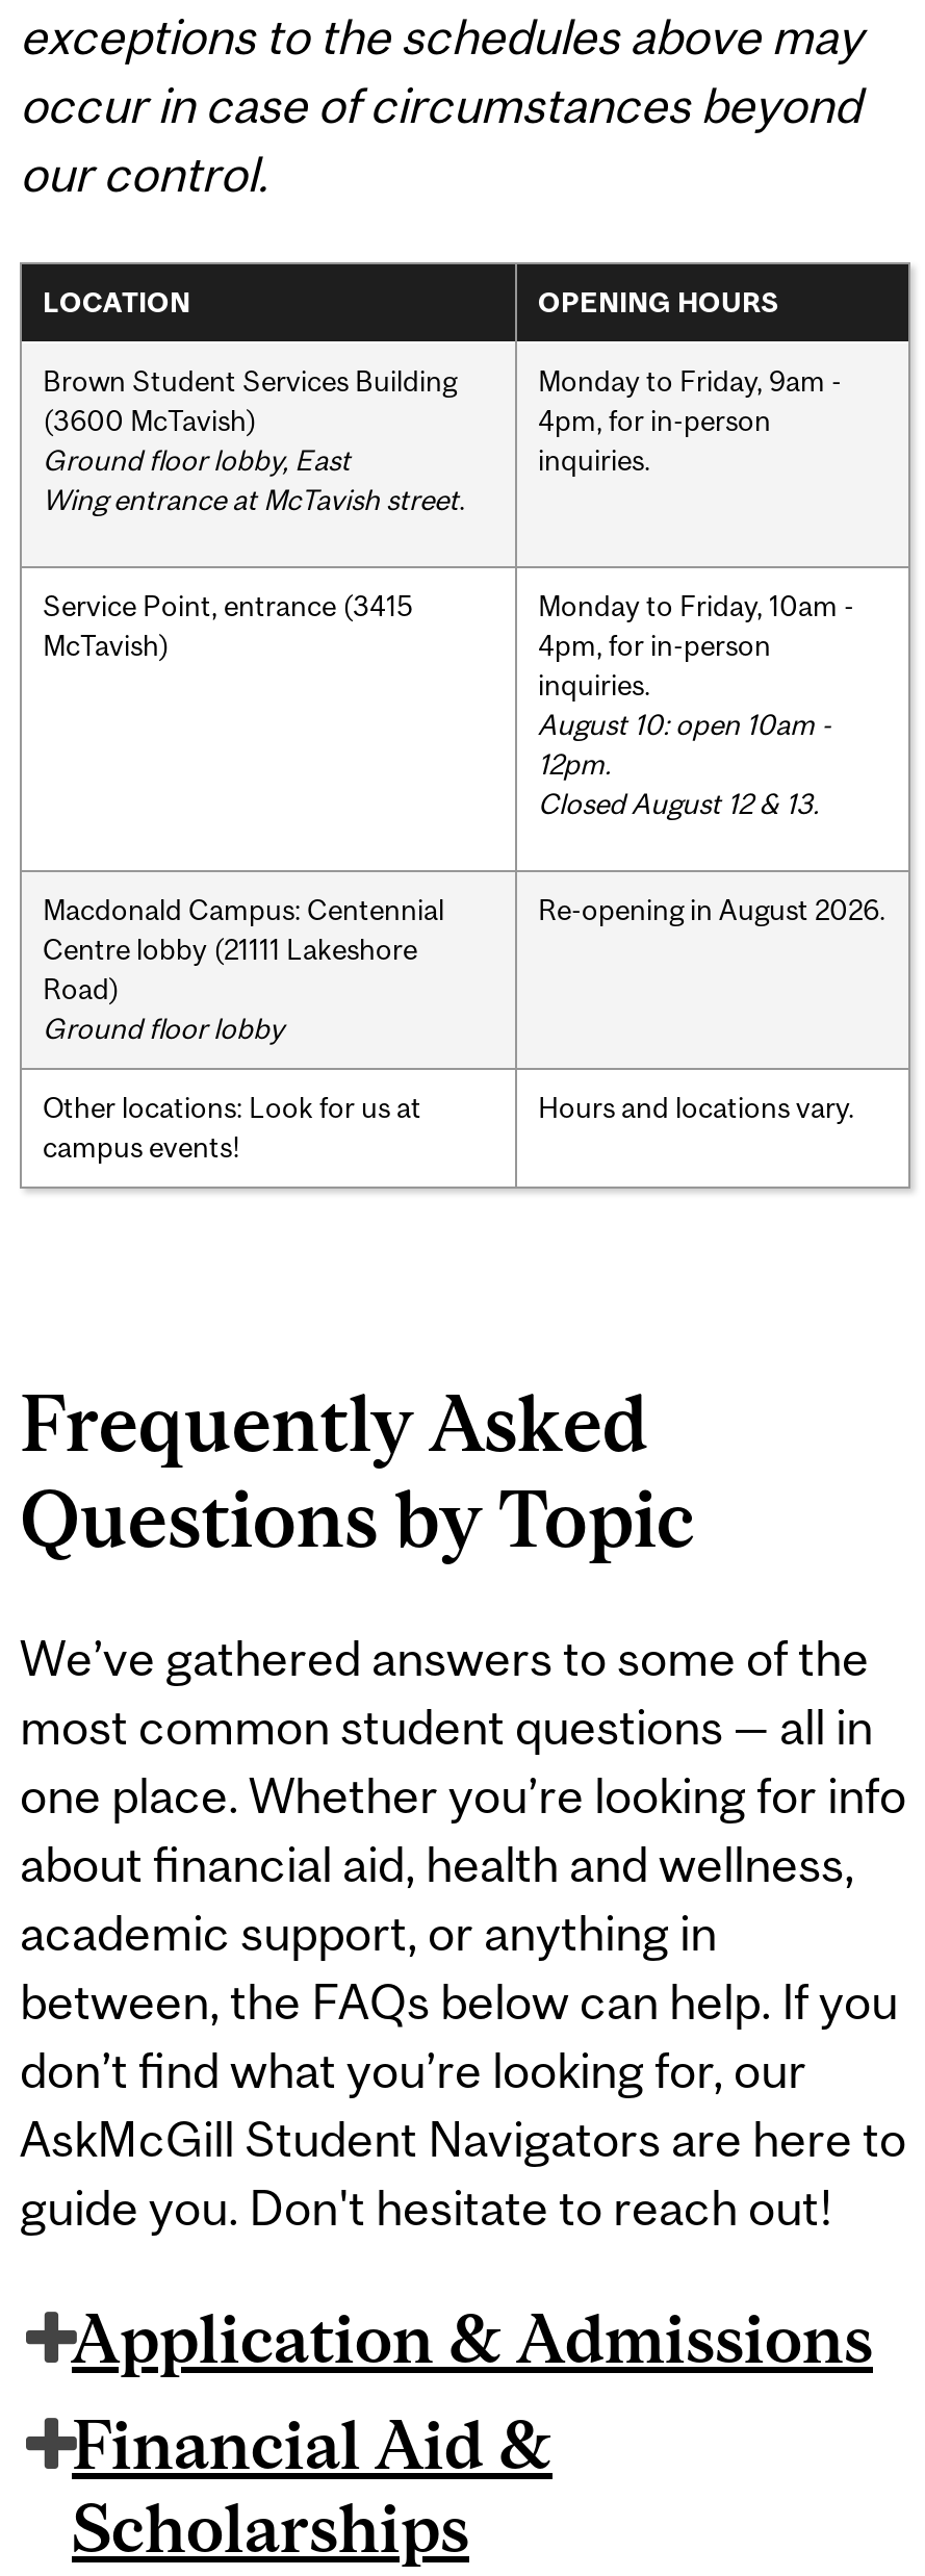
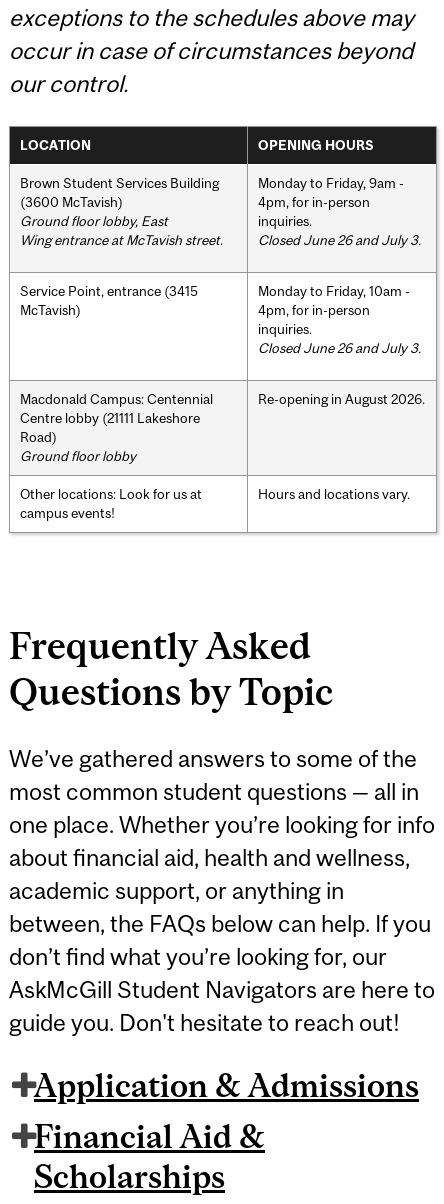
+ Closed June 26 and July 3.

- August 10: open 10am -
- 12pm.
- Closed August 12 & 13.
+ Closed June 26 and July 3.
